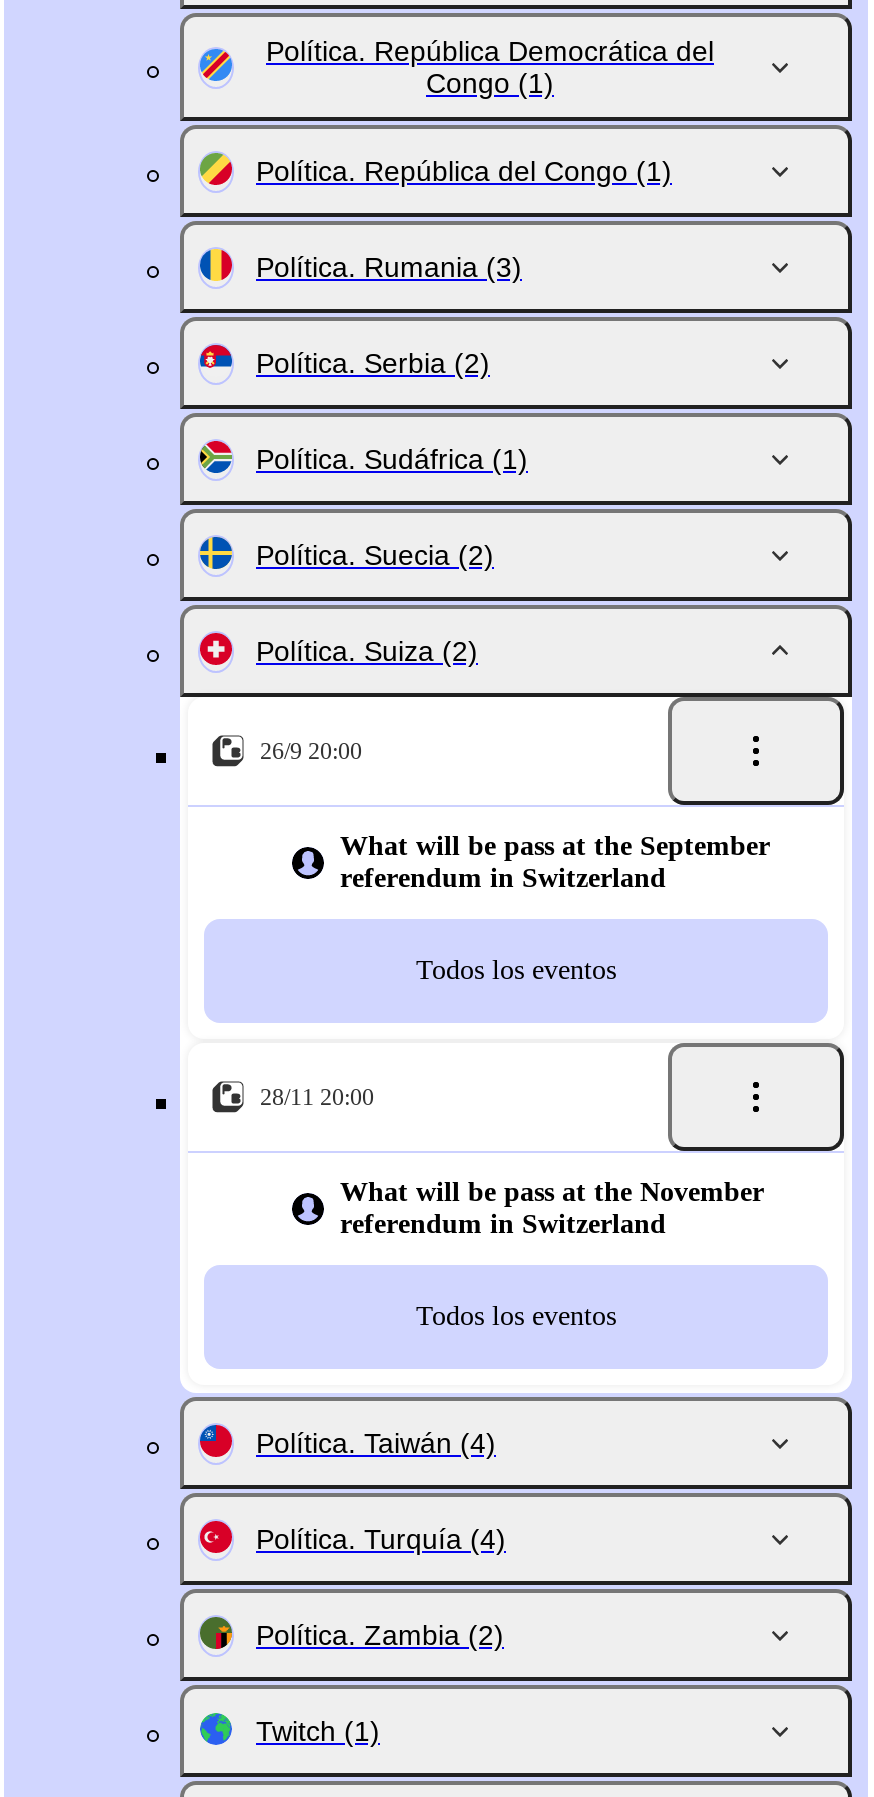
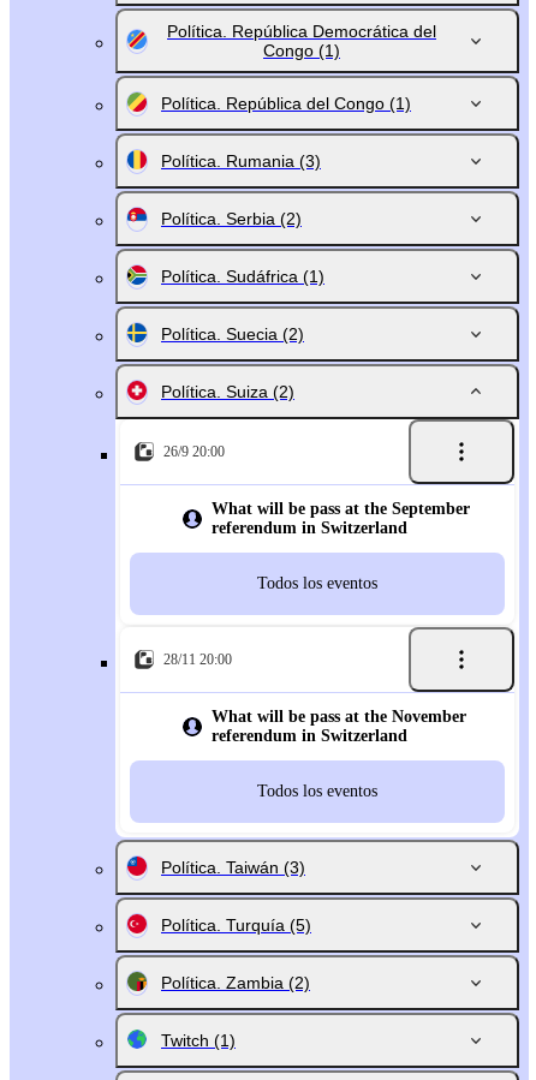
- Política. Taiwán (4)
+ Política. Taiwán (3)

- Política. Turquía (4)
+ Política. Turquía (5)
